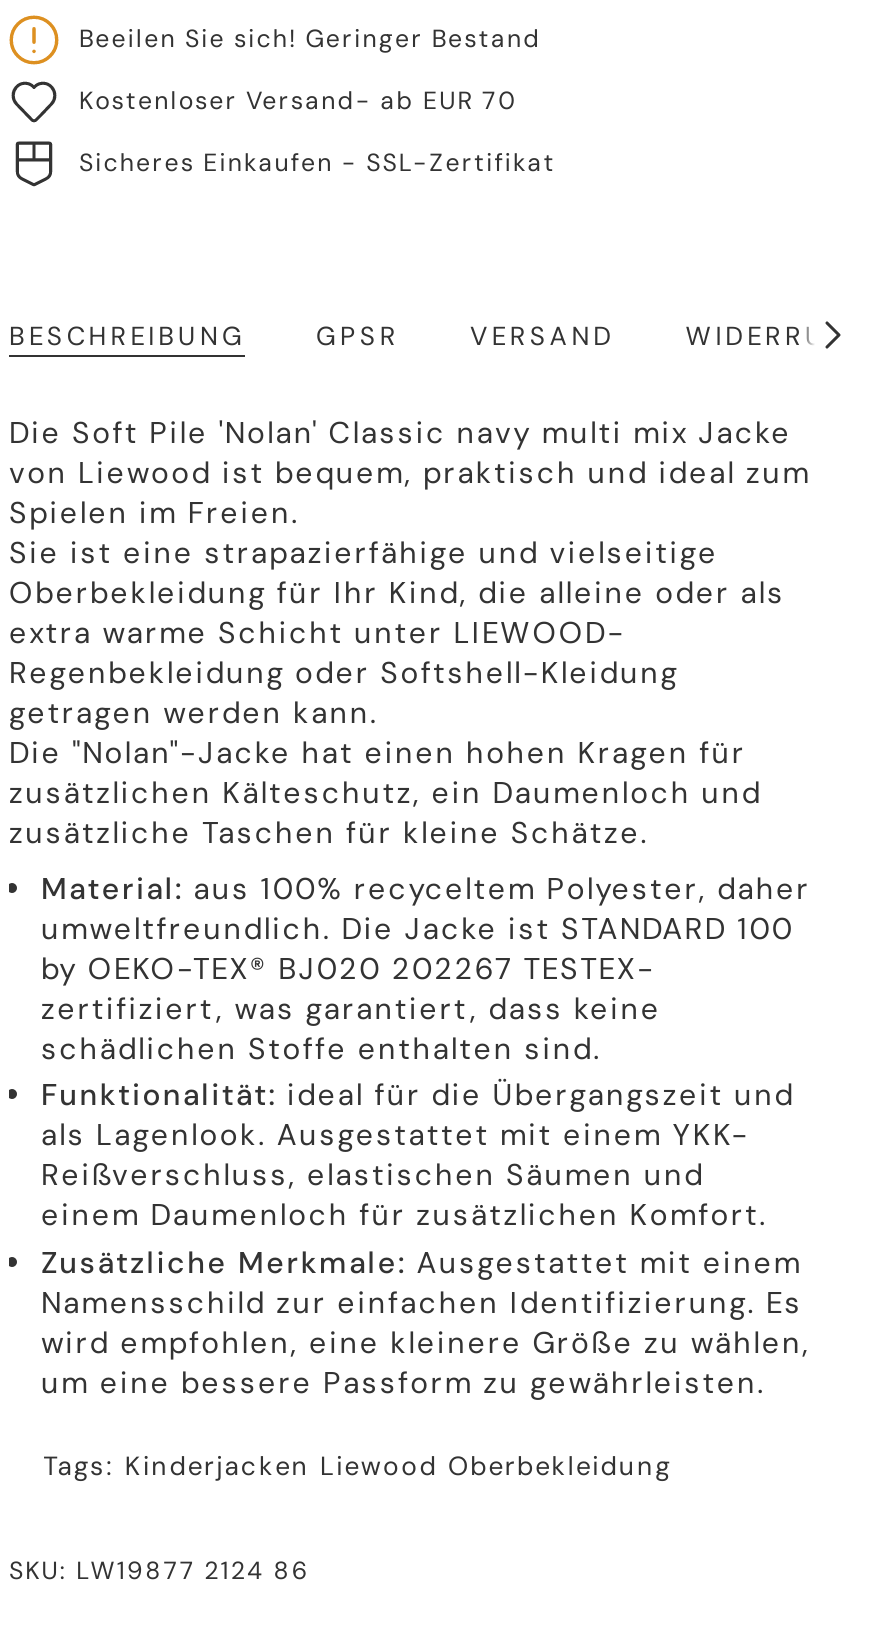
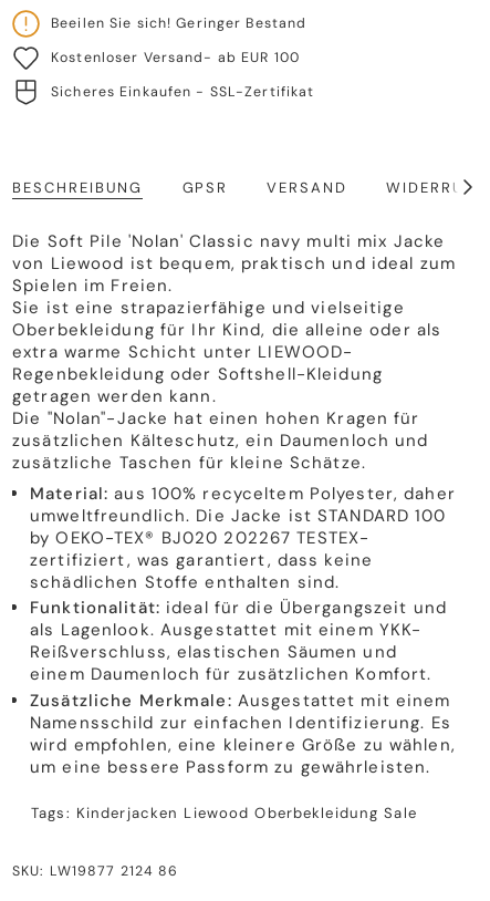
- Kostenloser Versand- ab EUR 70
+ Kostenloser Versand- ab EUR 100

- Tags: Kinderjacken Liewood Oberbekleidung
+ Tags: Kinderjacken Liewood Oberbekleidung Sale
